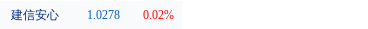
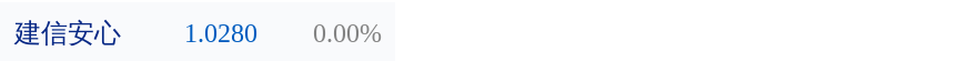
- 1.0278
+ 1.0280

- 0.02%
+ 0.00%
